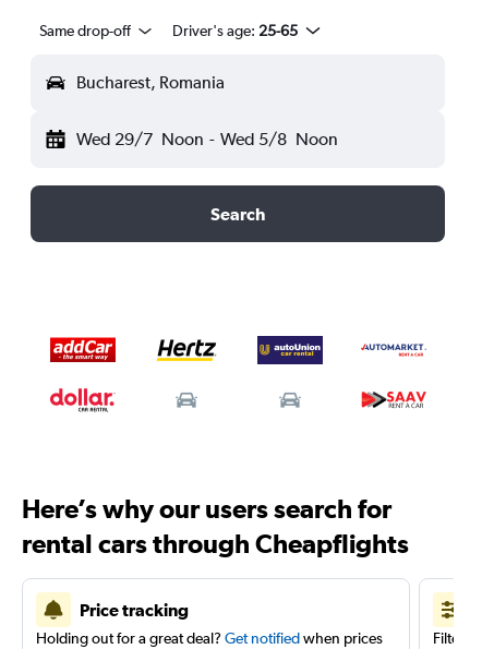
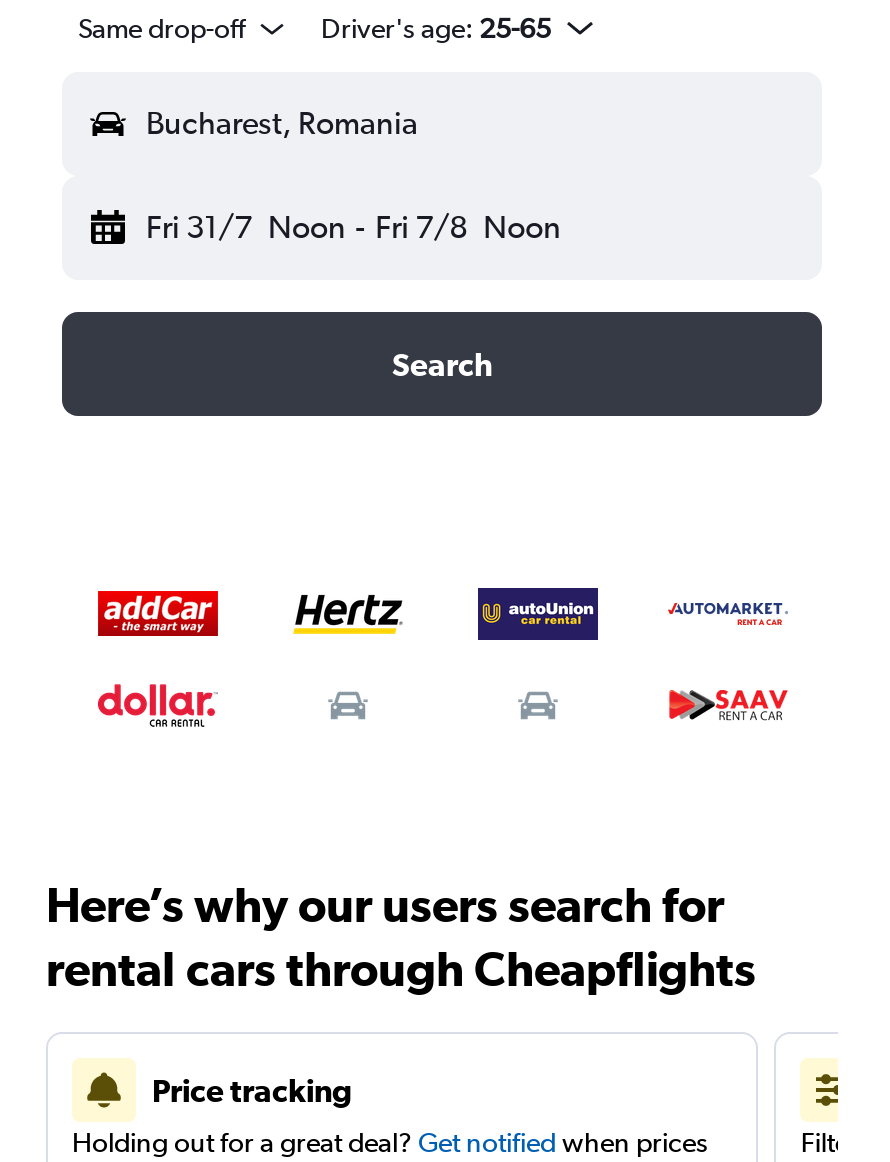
- Wed 29/7 Noon - Wed 5/8 Noon
+ Fri 31/7 Noon - Fri 7/8 Noon
